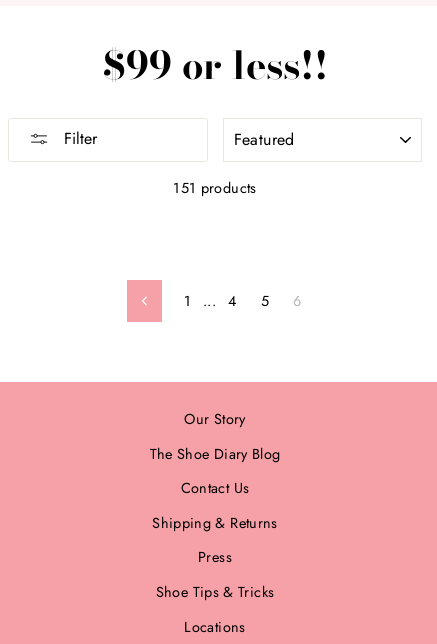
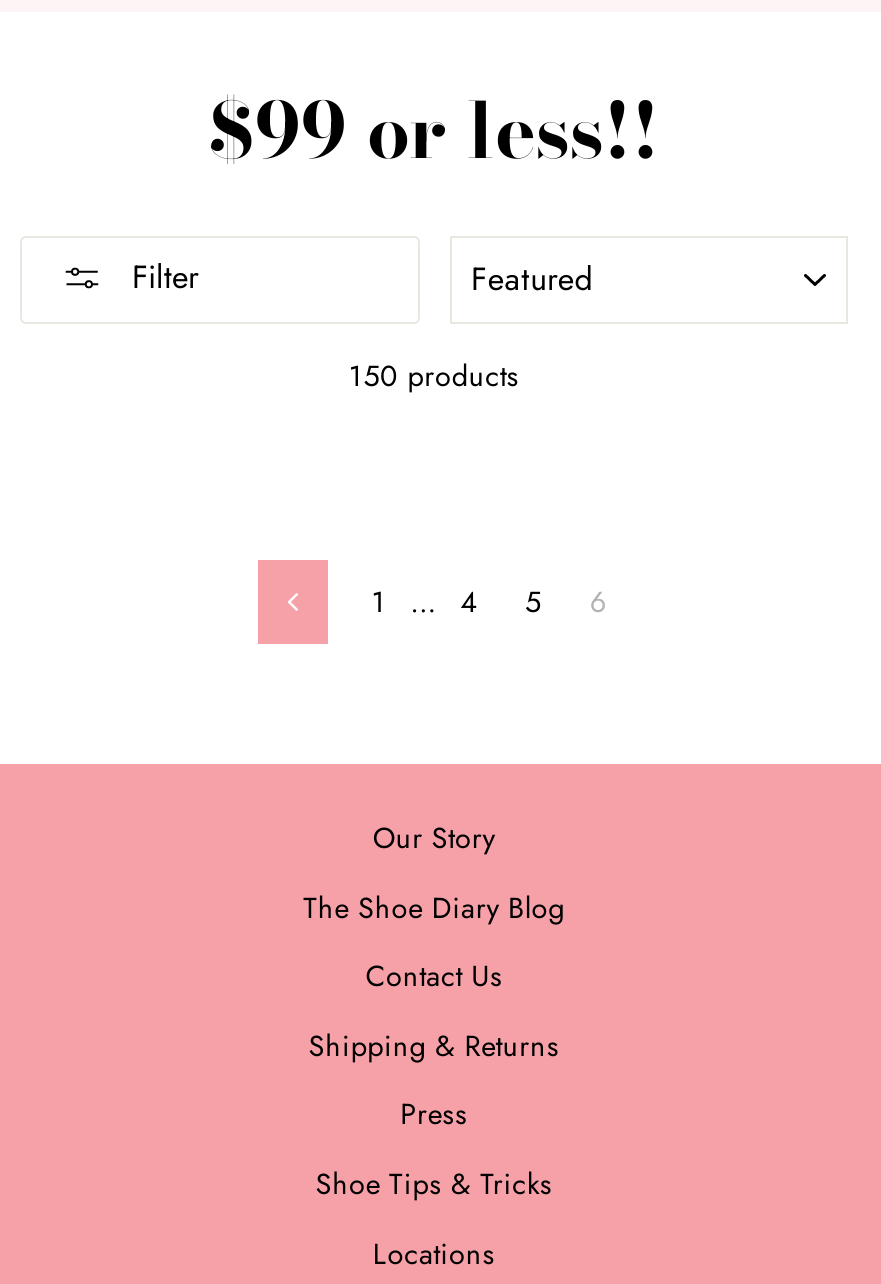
- 151 products
+ 150 products
